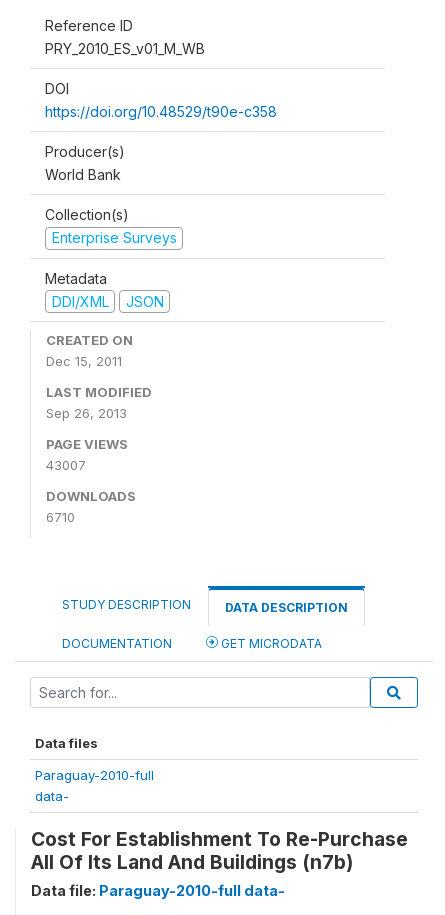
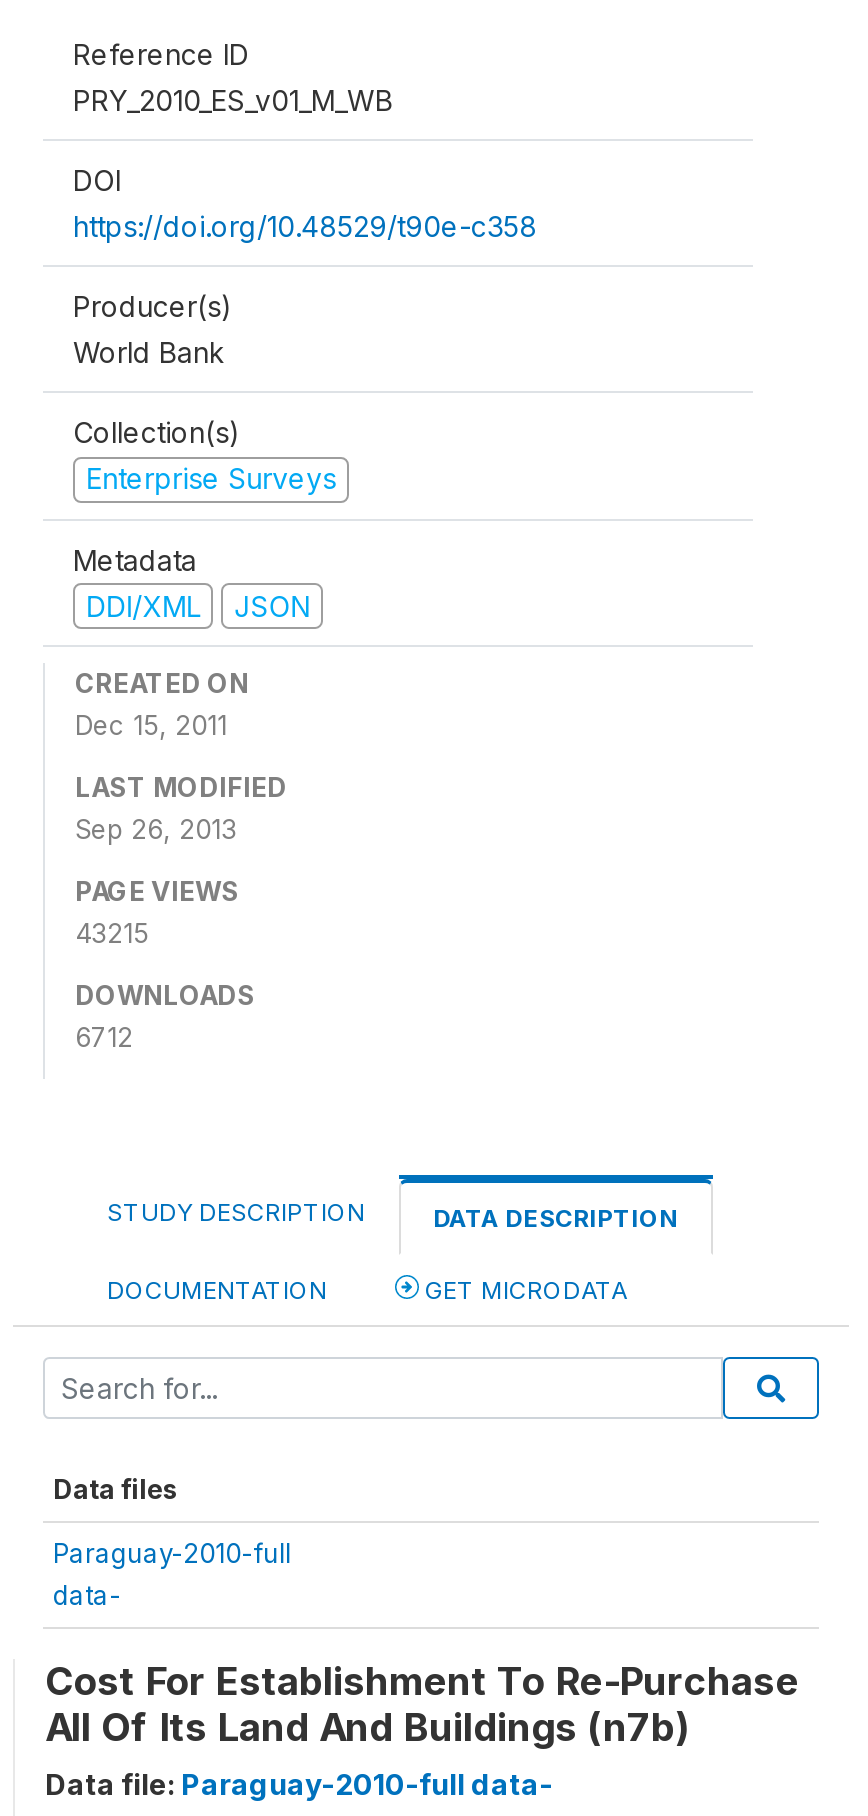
- 43007
+ 43215

- 6710
+ 6712
